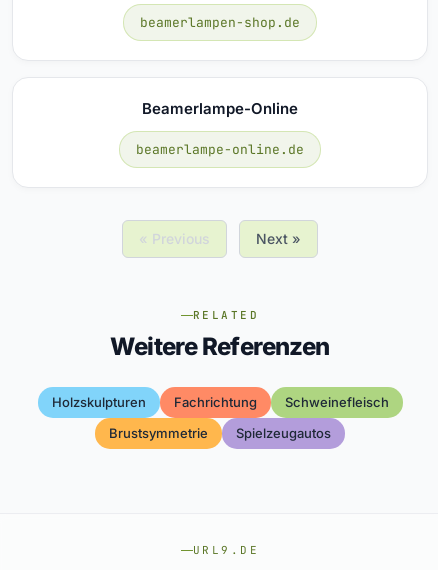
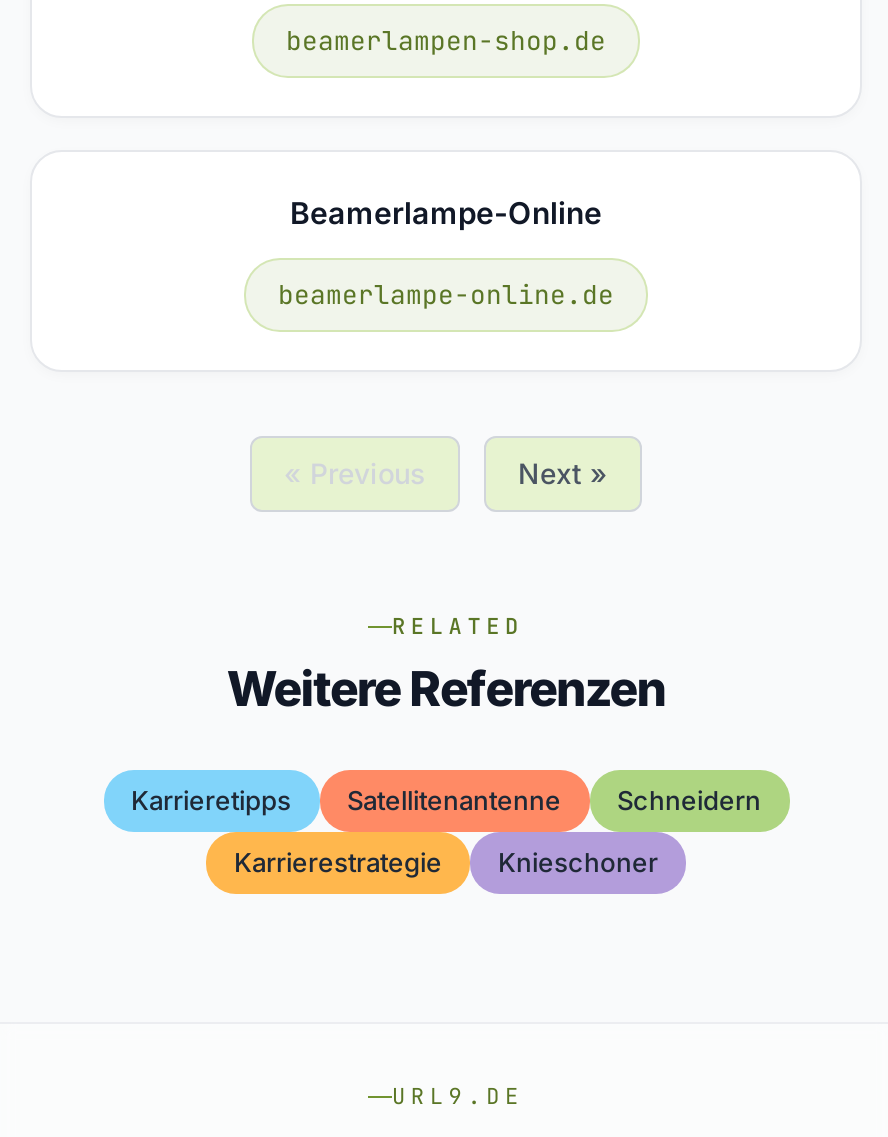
- Holzskulpturen
- Fachrichtung
- Schweinefleisch
+ Karrieretipps
+ Satellitenantenne
+ Schneidern

- Brustsymmetrie
- Spielzeugautos
+ Karrierestrategie
+ Knieschoner
